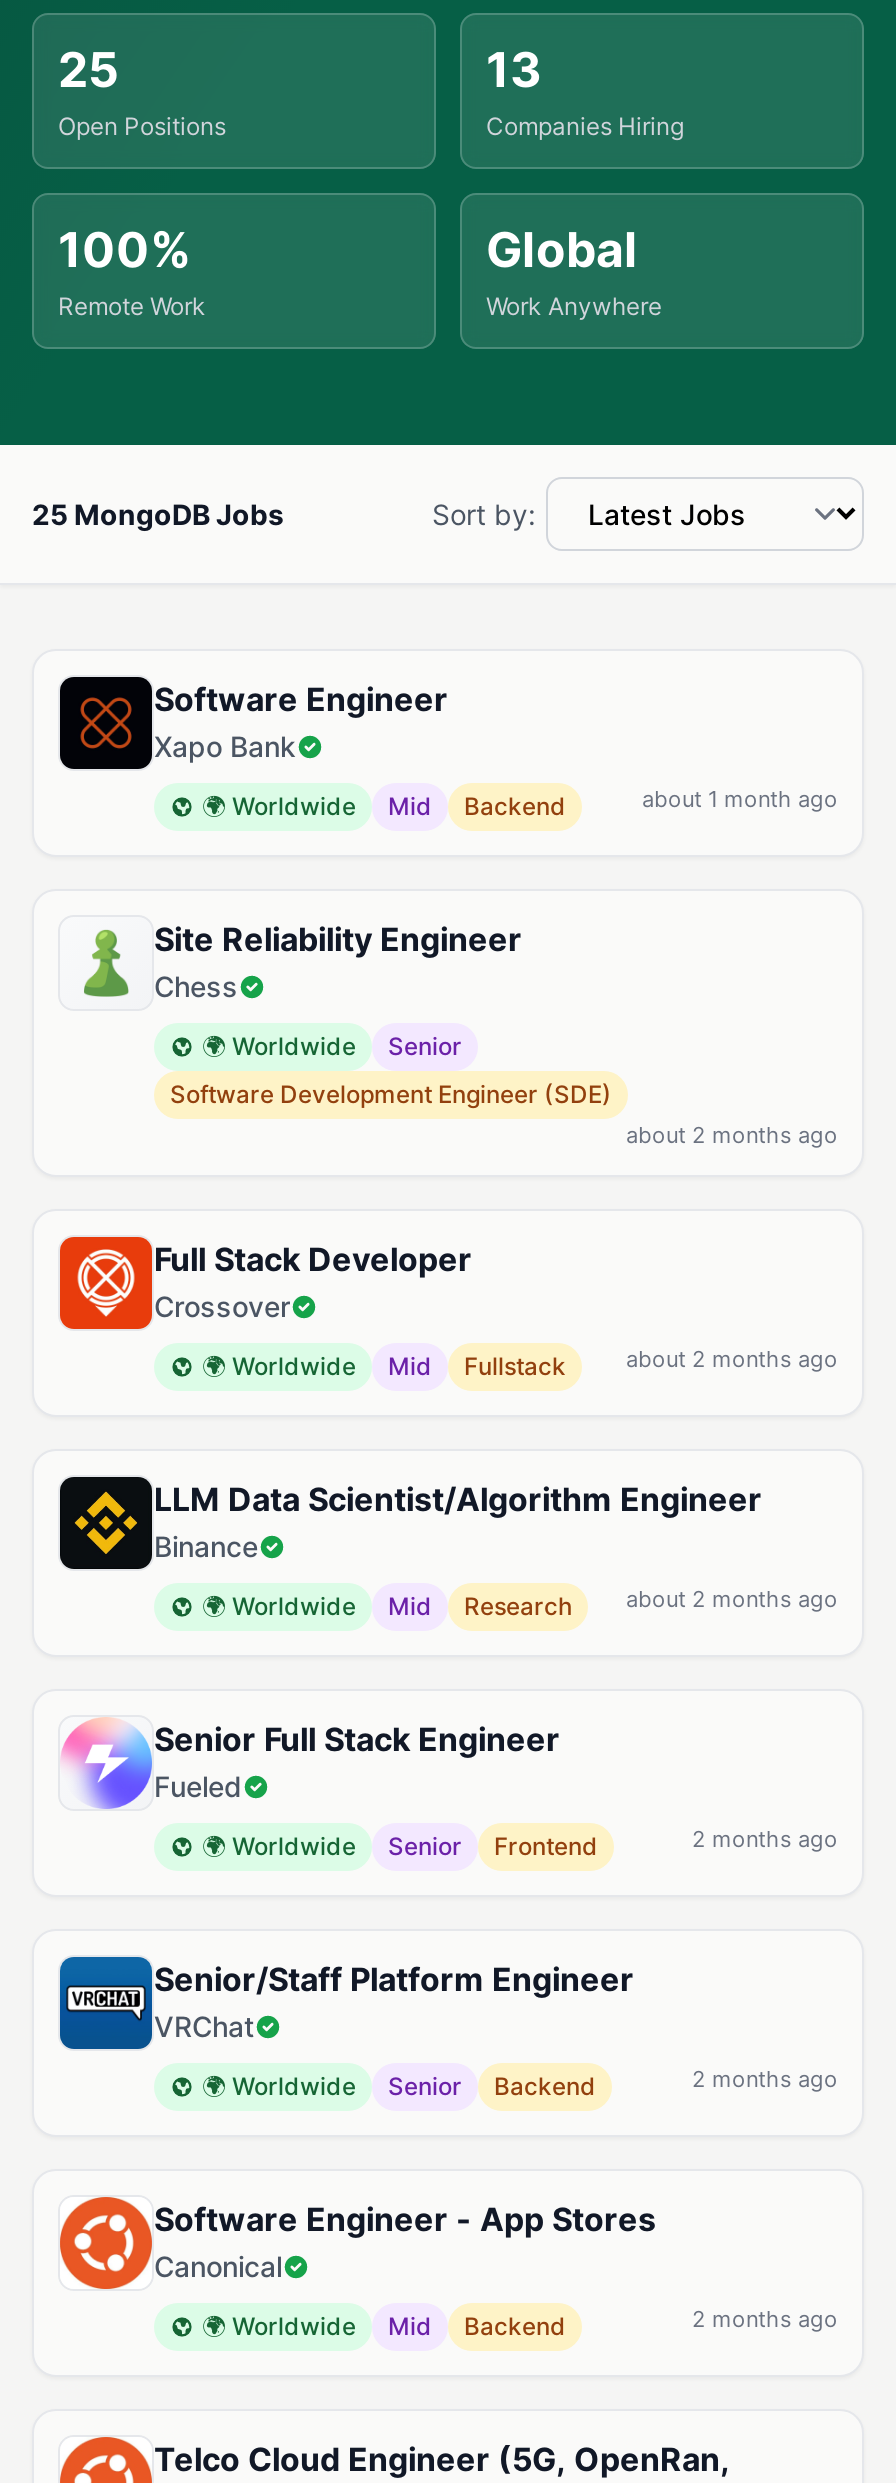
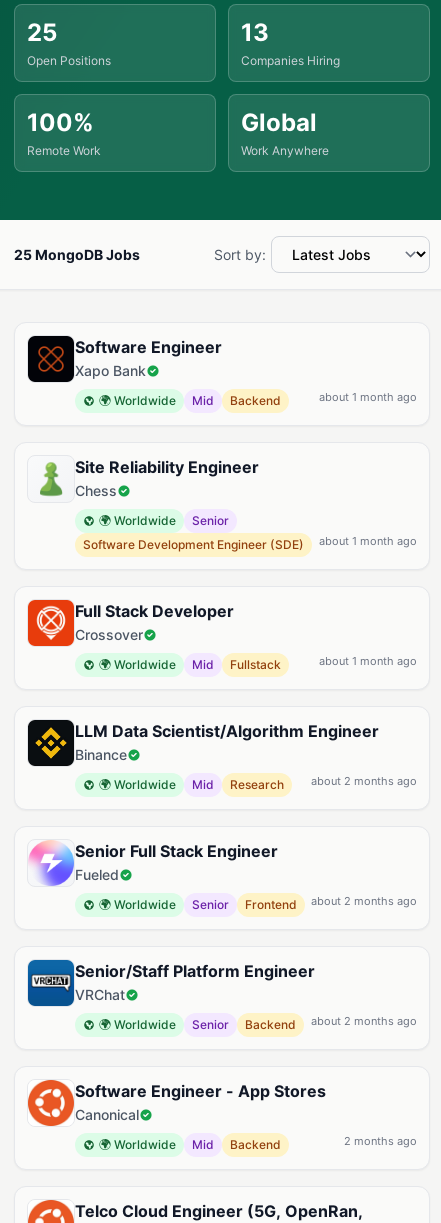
- about 2 months ago
+ about 1 month ago

- about 2 months ago
+ about 1 month ago

- 2 months ago
+ about 2 months ago

- 2 months ago
+ about 2 months ago
